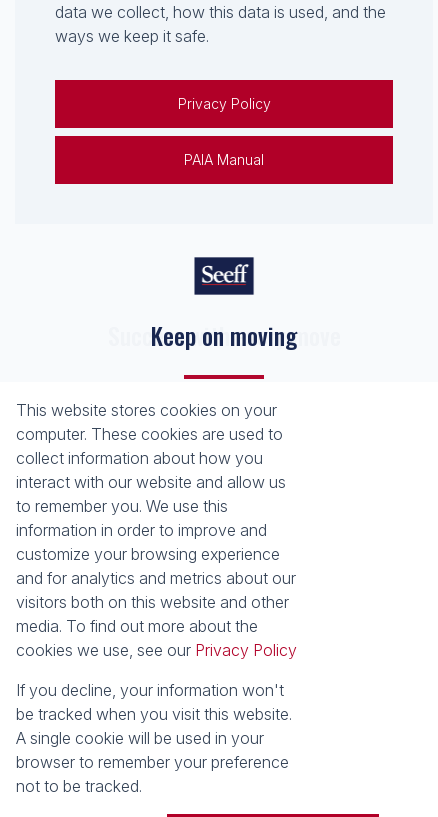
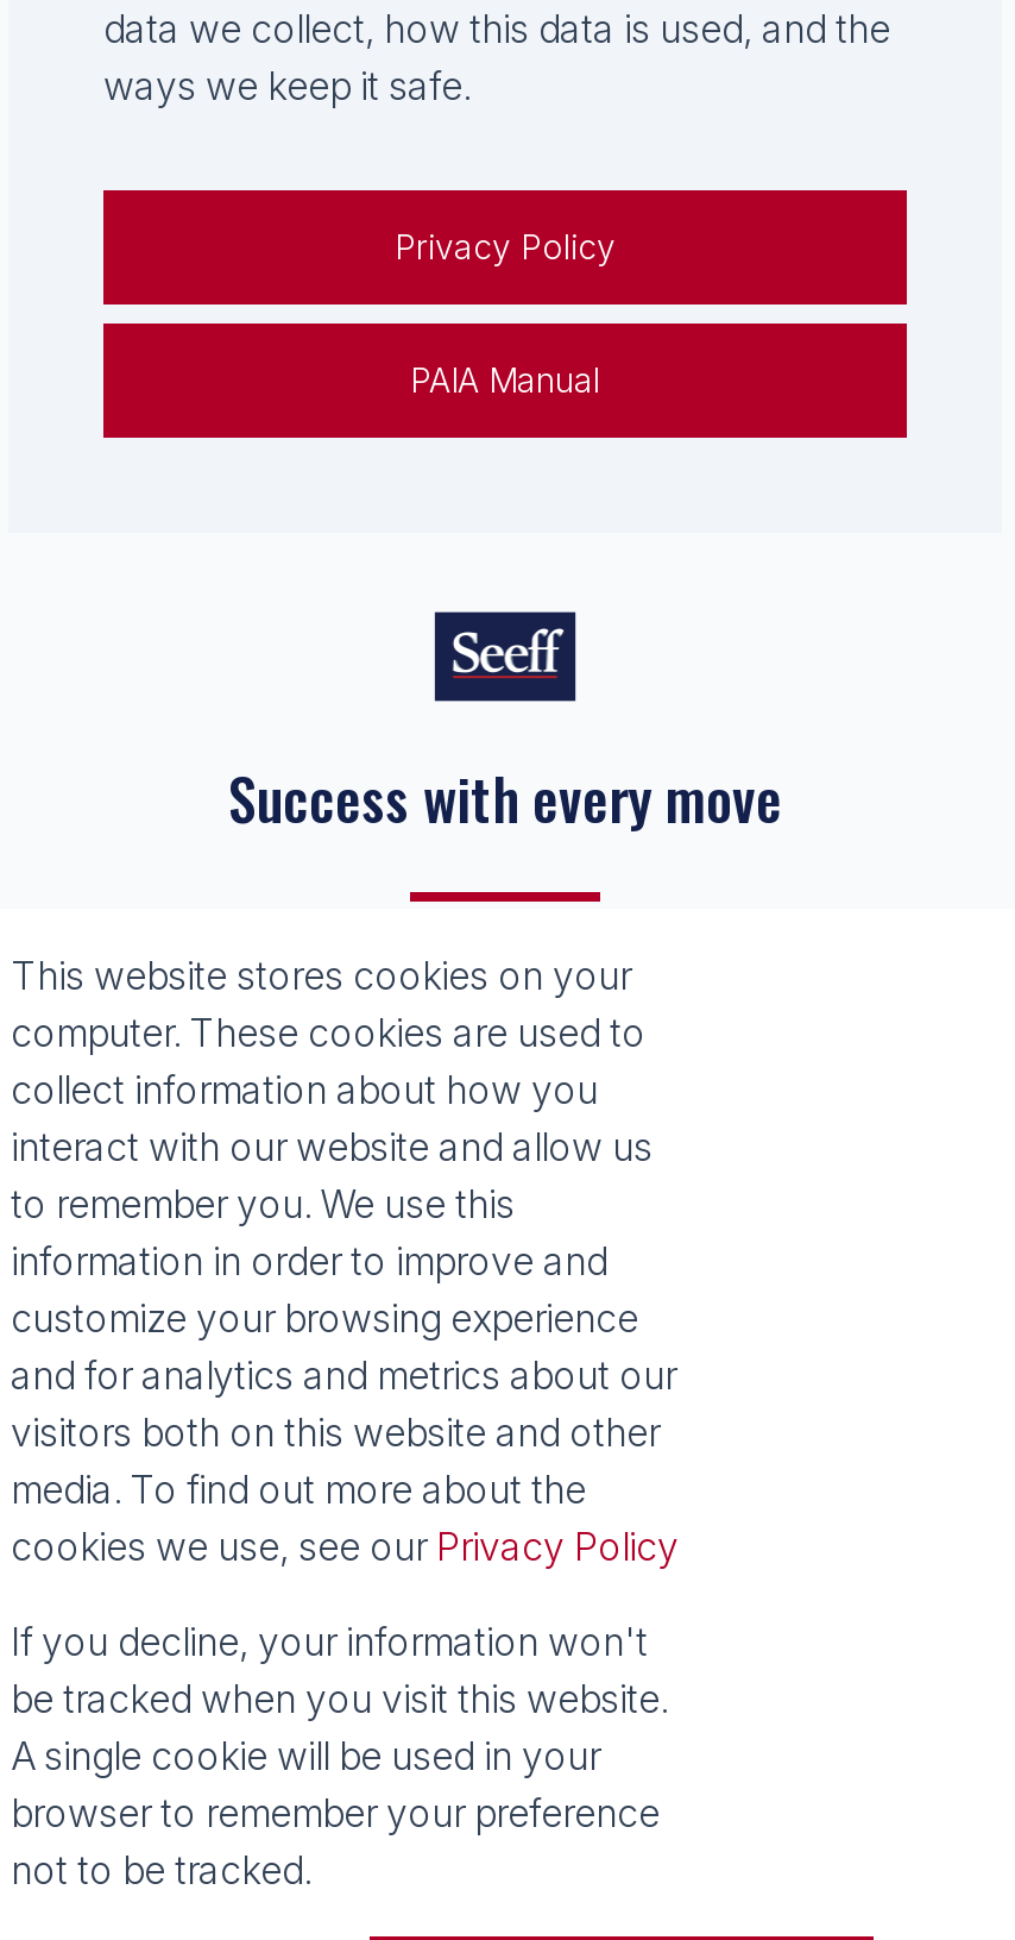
- Keep on moving
+ Success with every move
